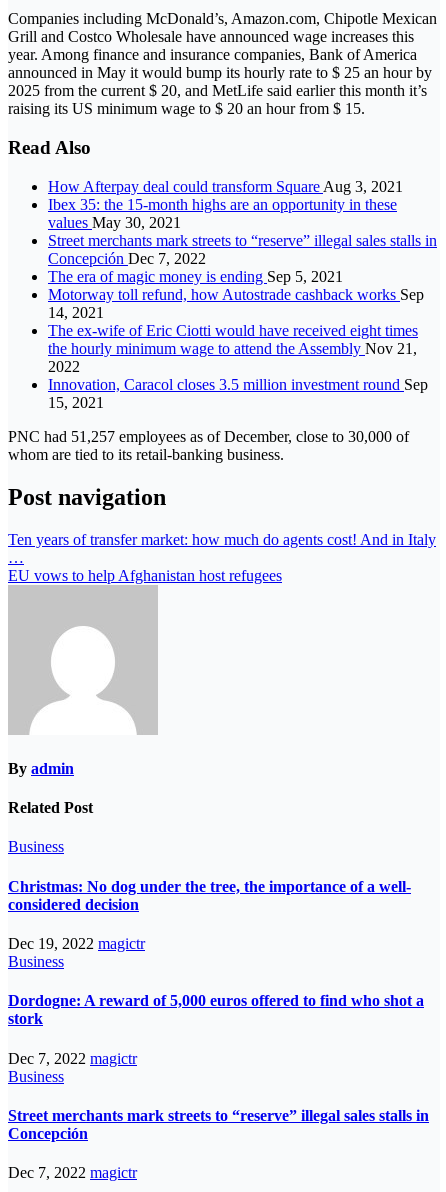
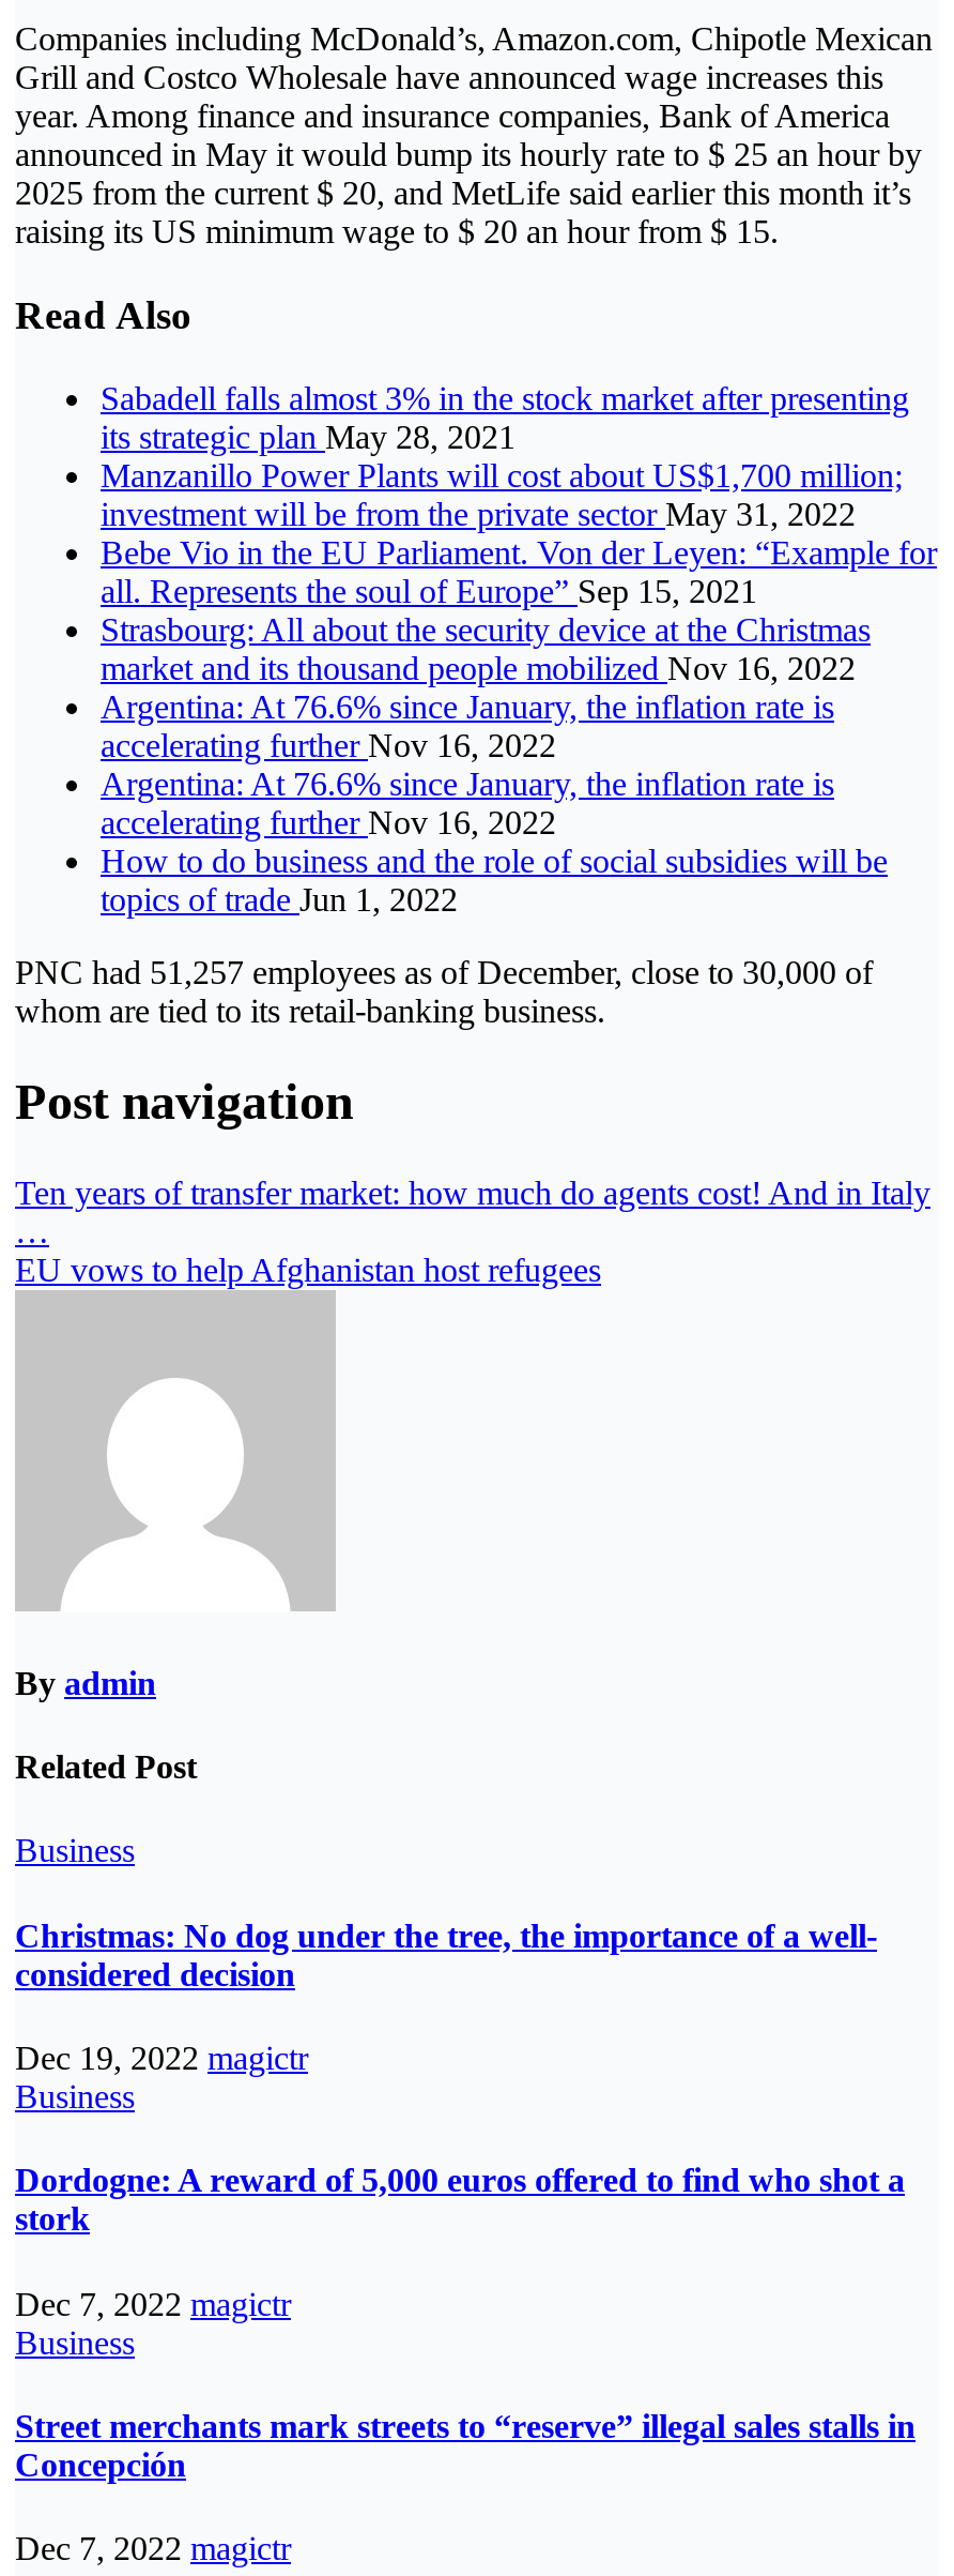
- How Afterpay deal could transform Square Aug 3, 2021
- Ibex 35: the 15-month highs are an opportunity in these
- values May 30, 2021
- Street merchants mark streets to “reserve” illegal sales stalls in
- Concepción Dec 7, 2022
- The era of magic money is ending Sep 5, 2021
- Motorway toll refund, how Autostrade cashback works Sep
- 14, 2021
- The ex-wife of Eric Ciotti would have received eight times
- the hourly minimum wage to attend the AssemblyNov 21,
- 2022
- Innovation, Caracol closes 3.5 million investment round Sep
- 15, 2021
+ Sabadell falls almost 3% in the stock market after presenting
+ its strategic plan May 28, 2021
+ Manzanillo Power Plants will cost about US$1,700 million;
+ investment will be from the private sector May 31, 2022
+ Bebe Vio in the EU Parliament. Von der Leyen: “Example for
+ all. Represents the soul of Europe” Sep 15, 2021
+ Strasbourg: All about the security device at the Christmas
+ market and its thousand people mobilized Nov 16, 2022
+ Argentina: At 76.6% since January, the inflation rate is
+ accelerating further Nov 16, 2022
+ Argentina: At 76.6% since January, the inflation rate is
+ accelerating further Nov 16, 2022
+ How to do business and the role of social subsidies will be
+ topics of trade Jun 1, 2022
